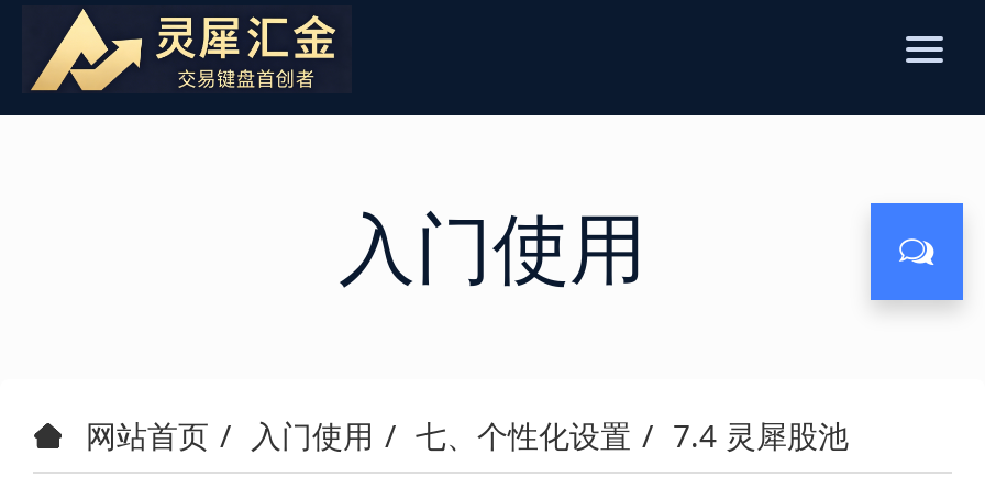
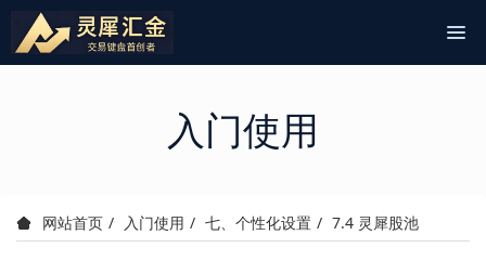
- [image]
